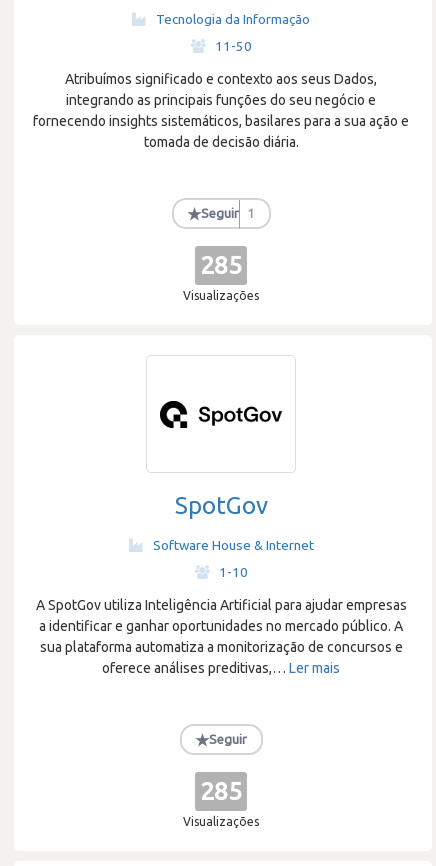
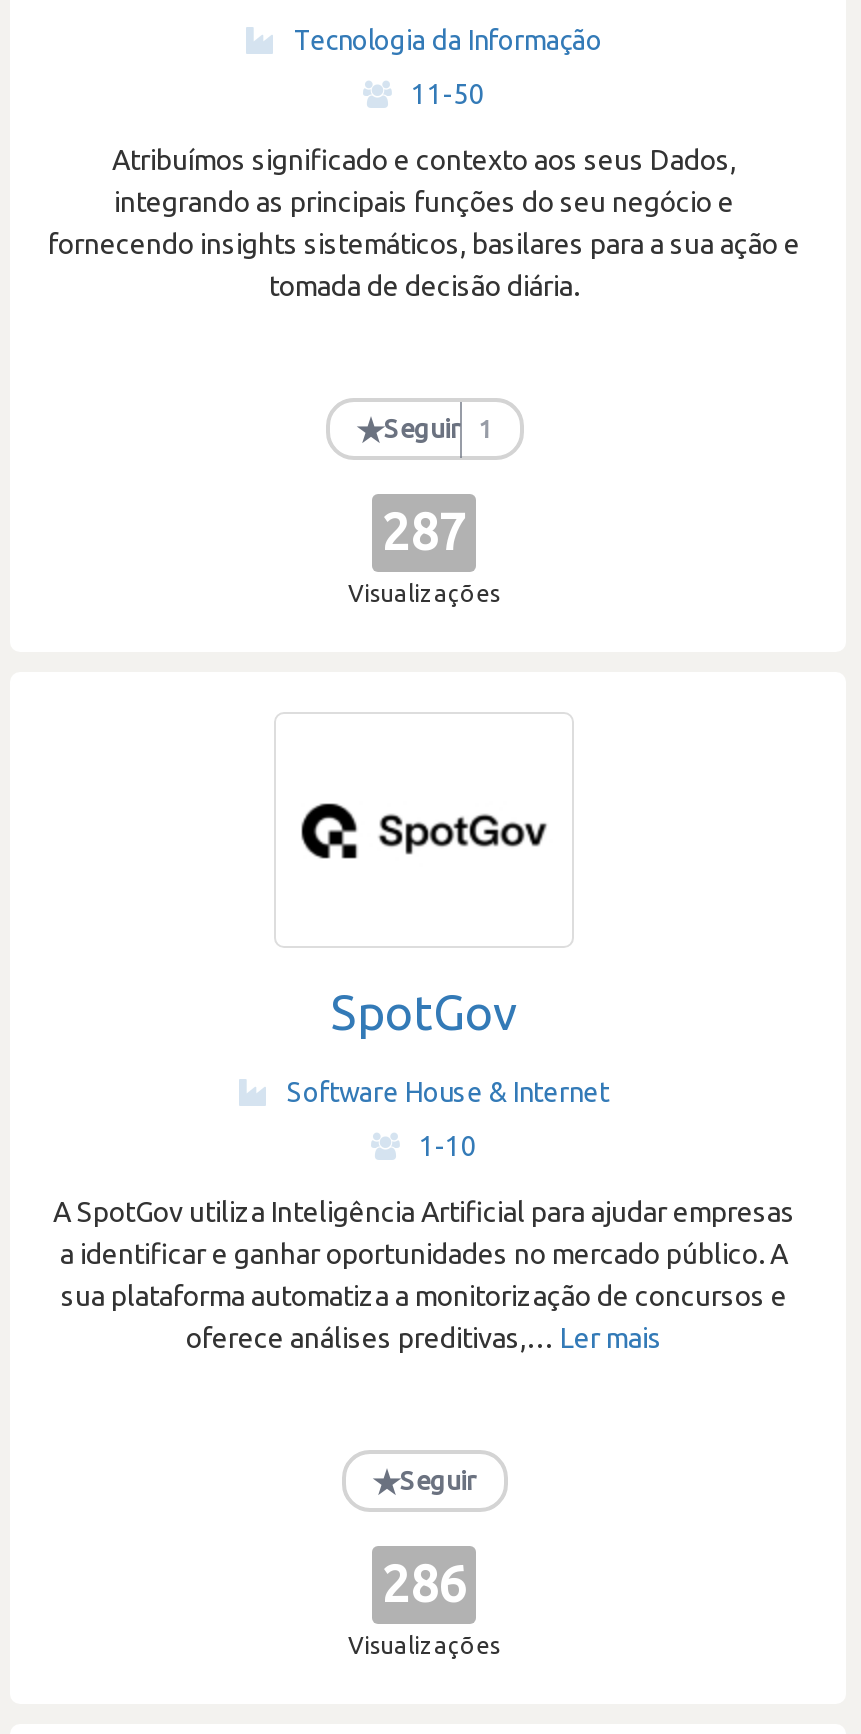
- 285
+ 287

- 285
+ 286
